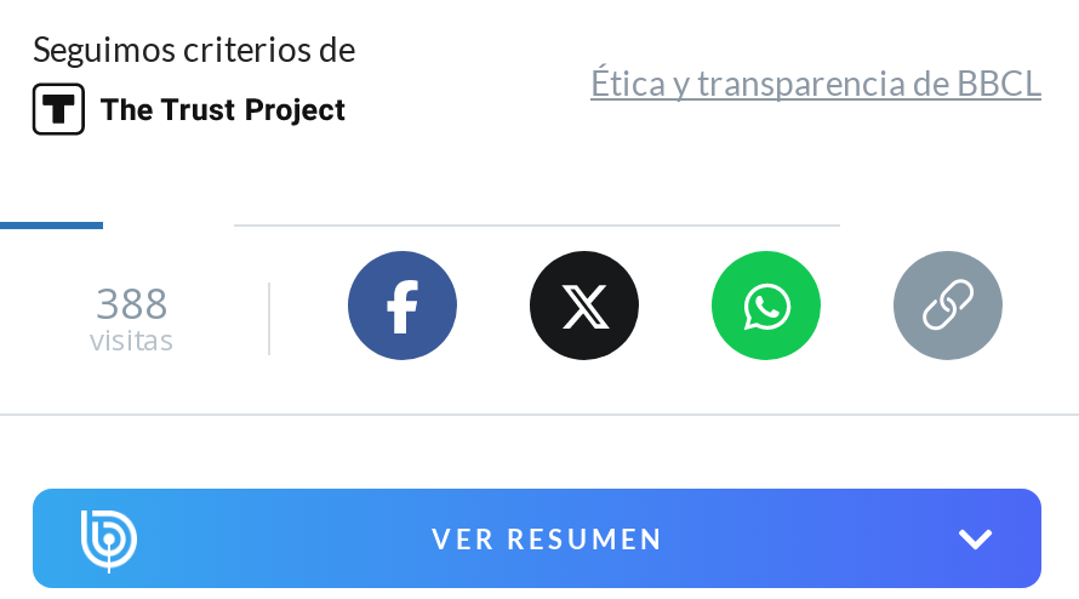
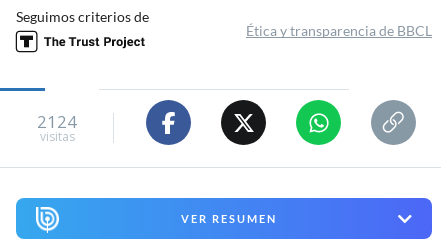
- 388
+ 2124
